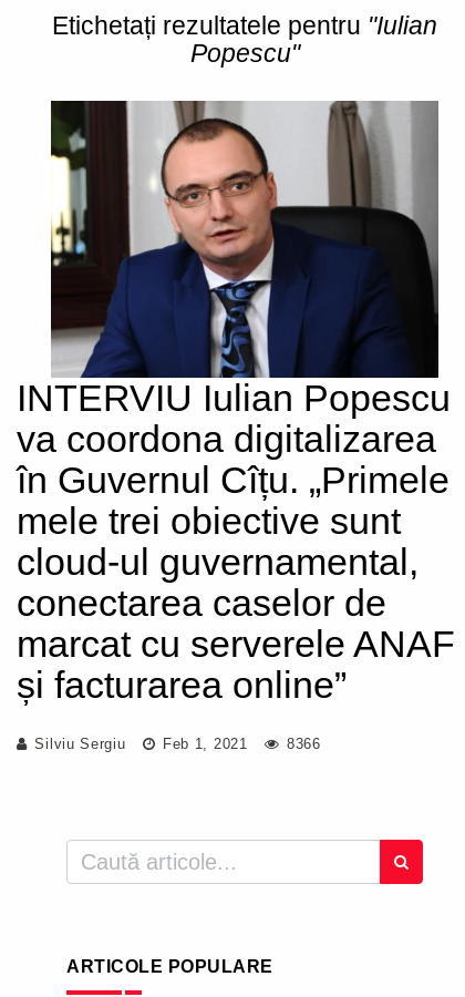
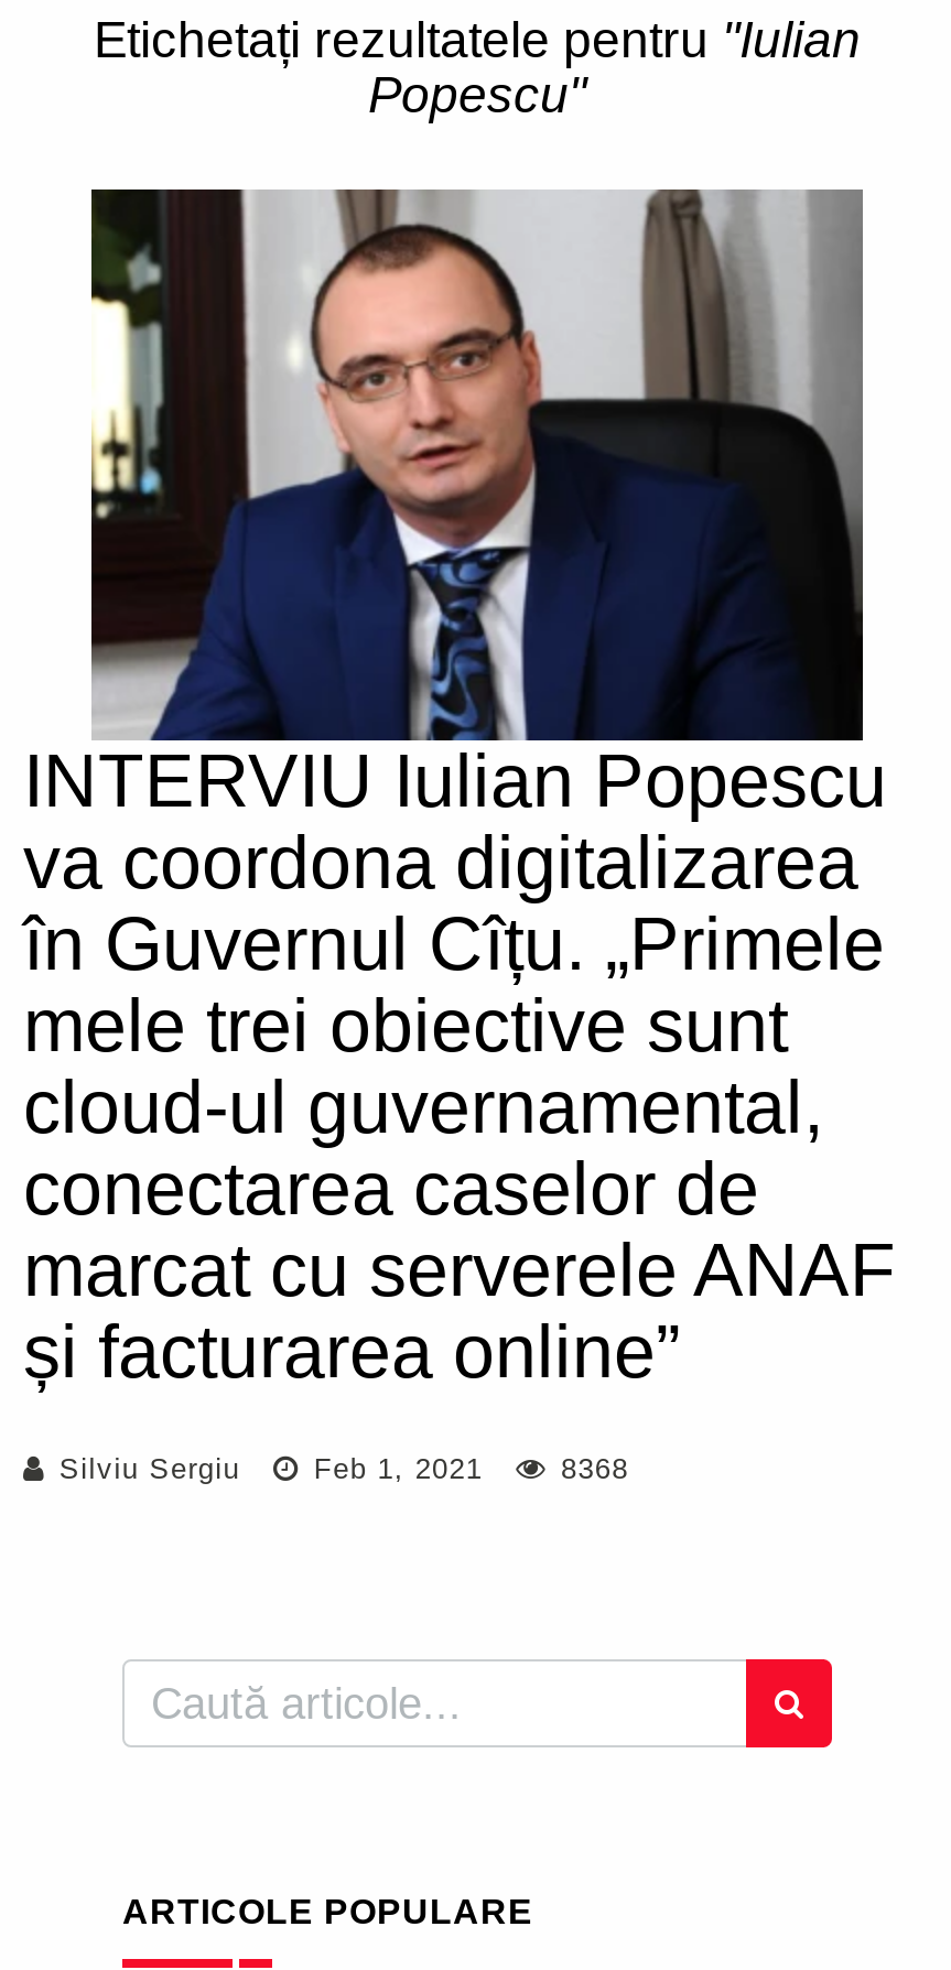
- 8366
+ 8368
